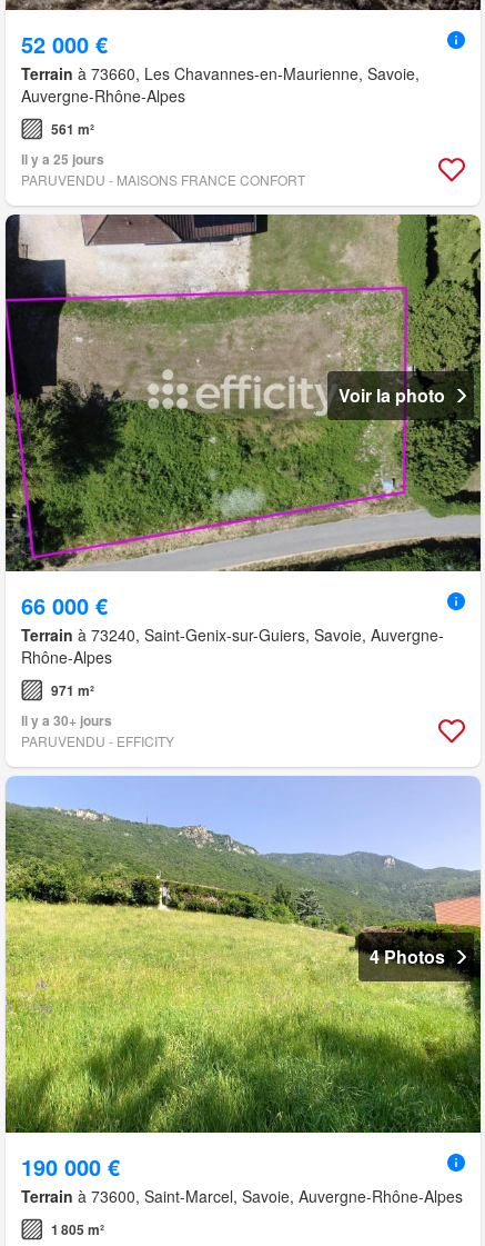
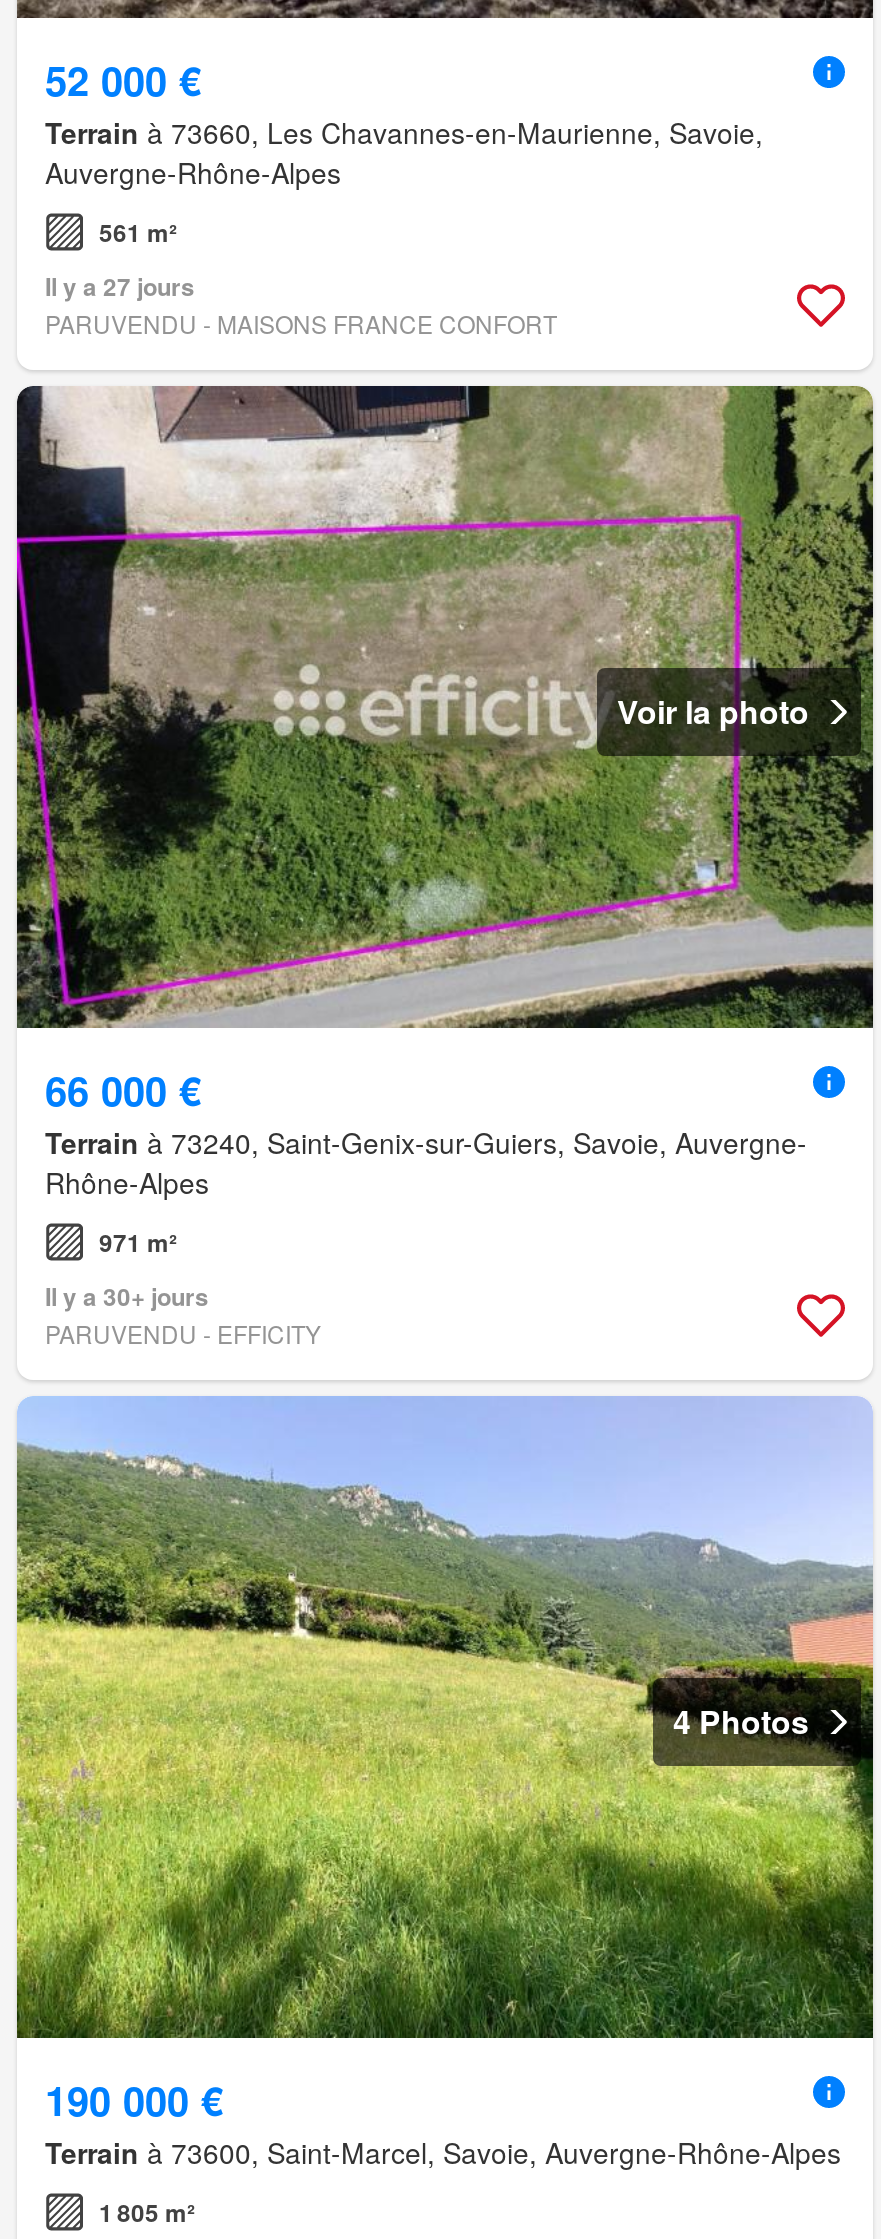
- Il y a 25 jours
+ Il y a 27 jours
